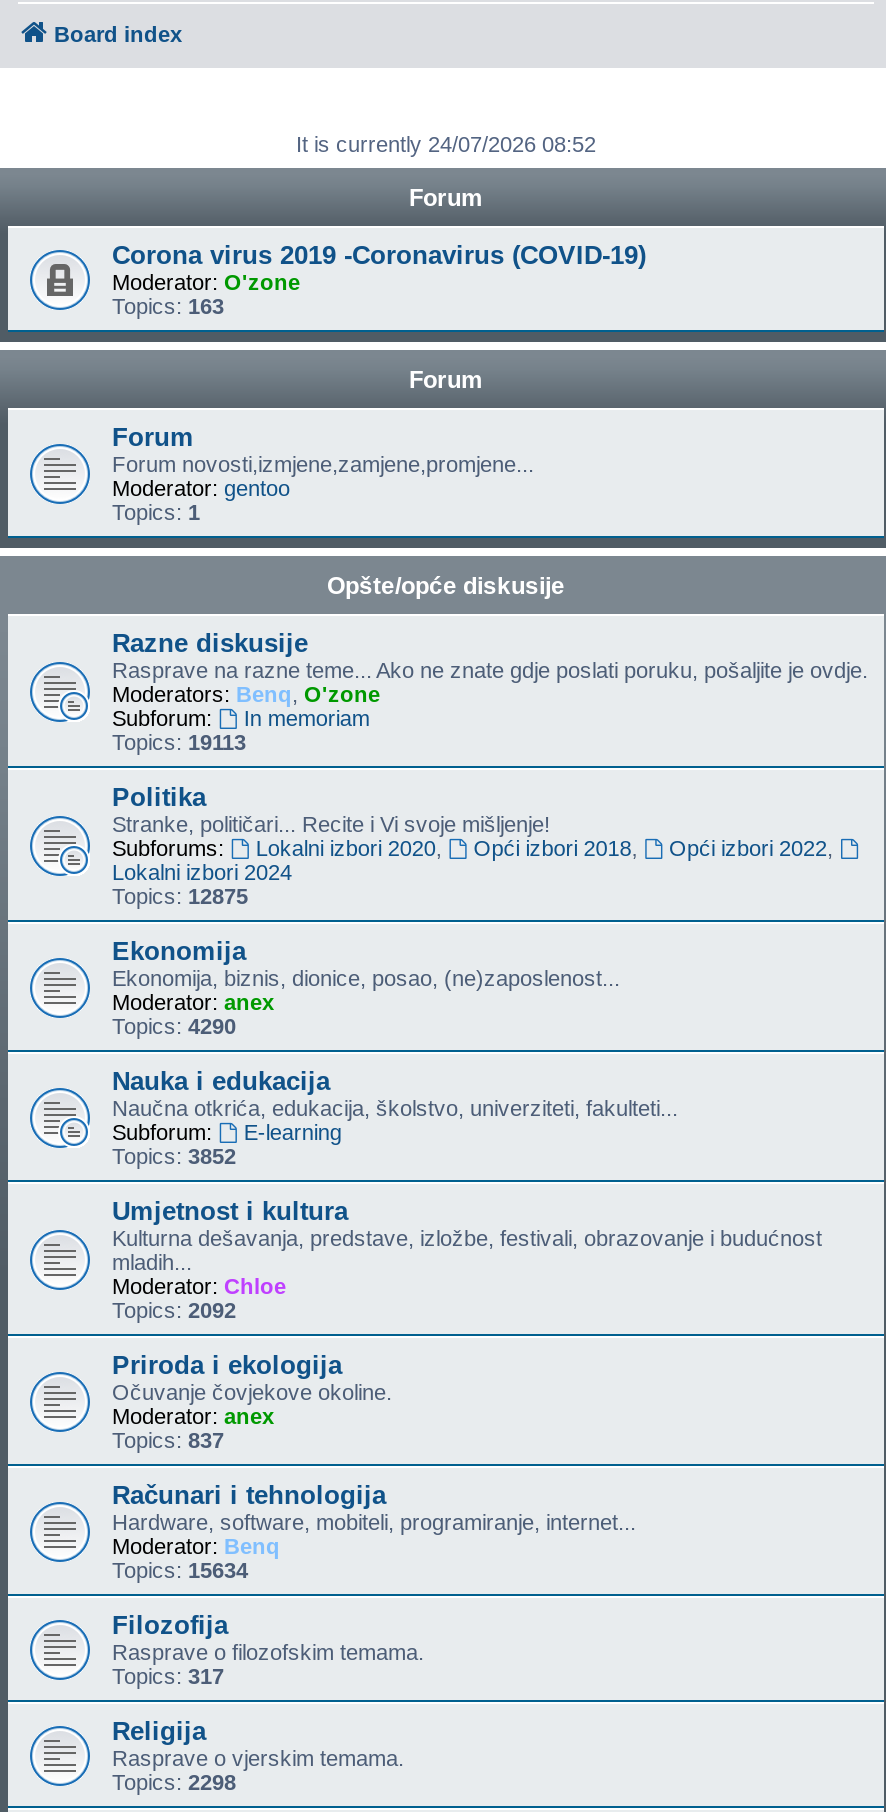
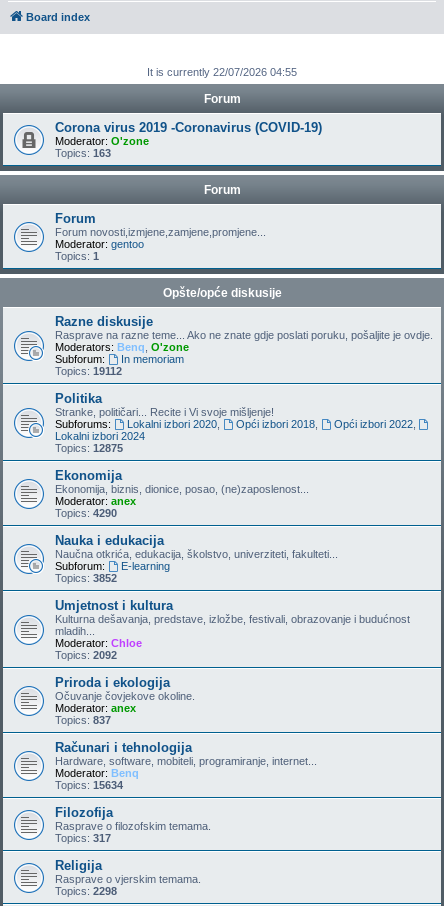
- It is currently 24/07/2026 08:52
+ It is currently 22/07/2026 04:55

- Topics: 19113
+ Topics: 19112
